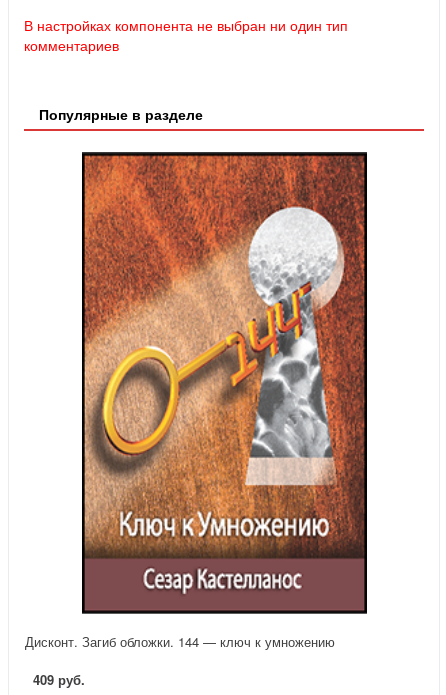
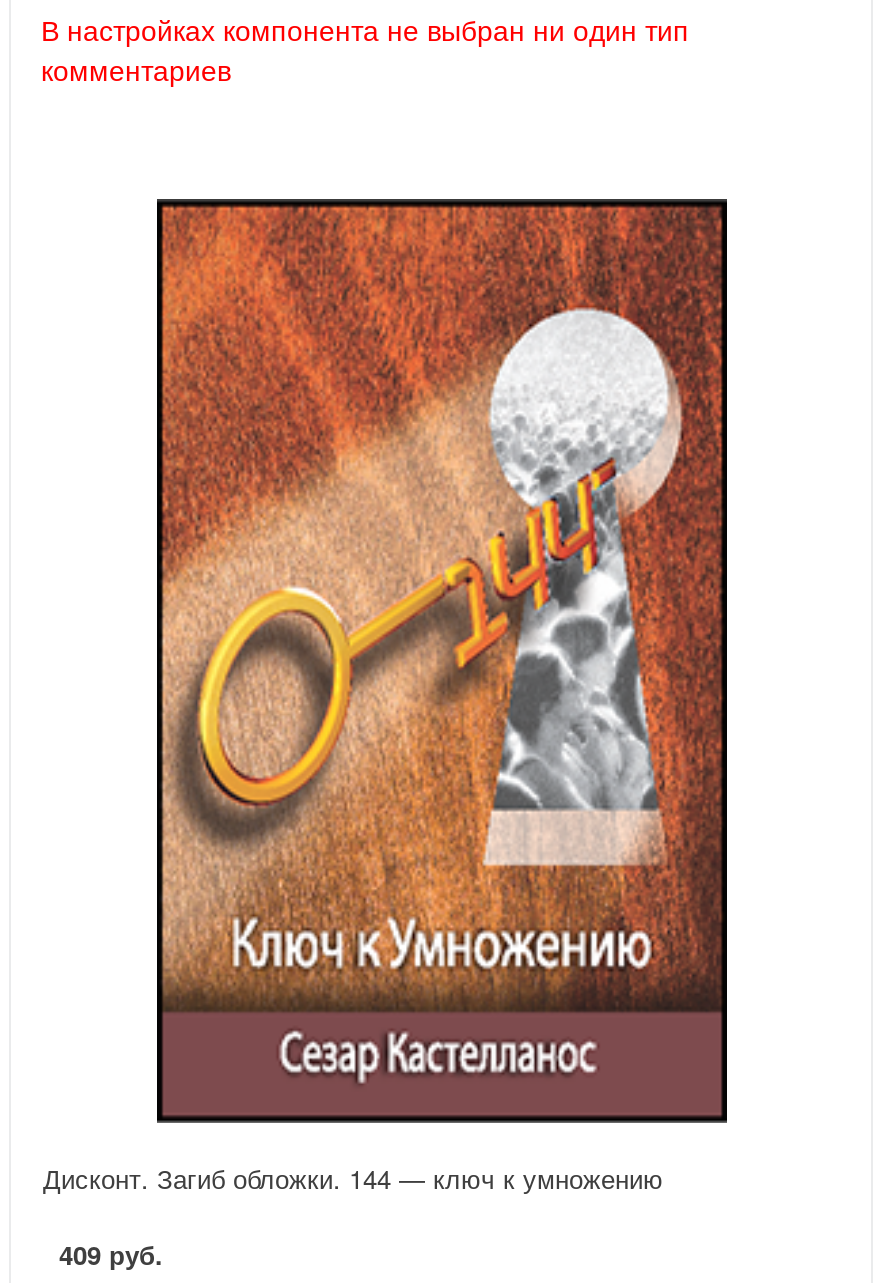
- Популярные в разделе
